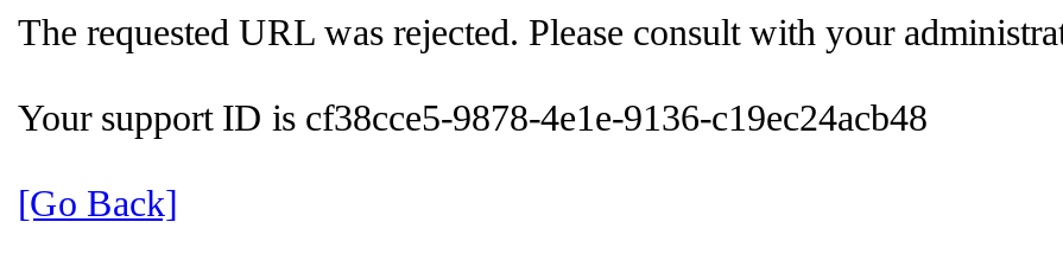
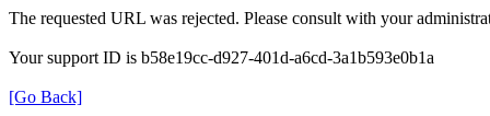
- Your support ID is cf38cce5-9878-4e1e-9136-c19ec24acb48
+ Your support ID is b58e19cc-d927-401d-a6cd-3a1b593e0b1a
